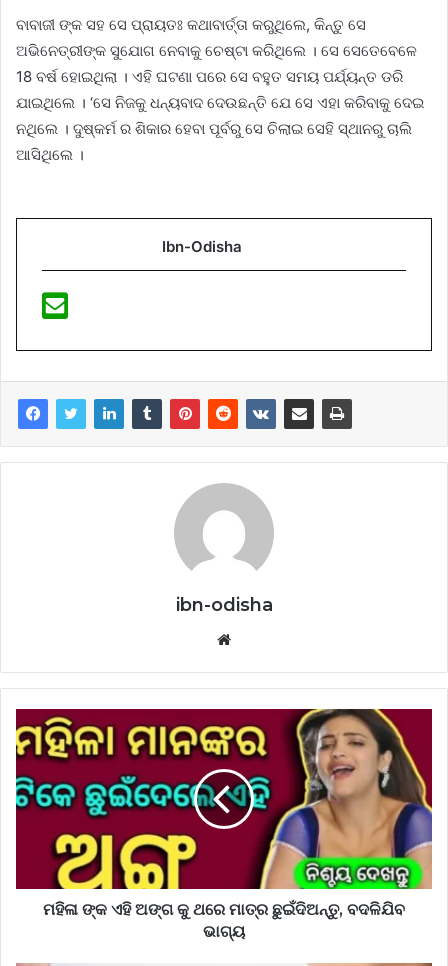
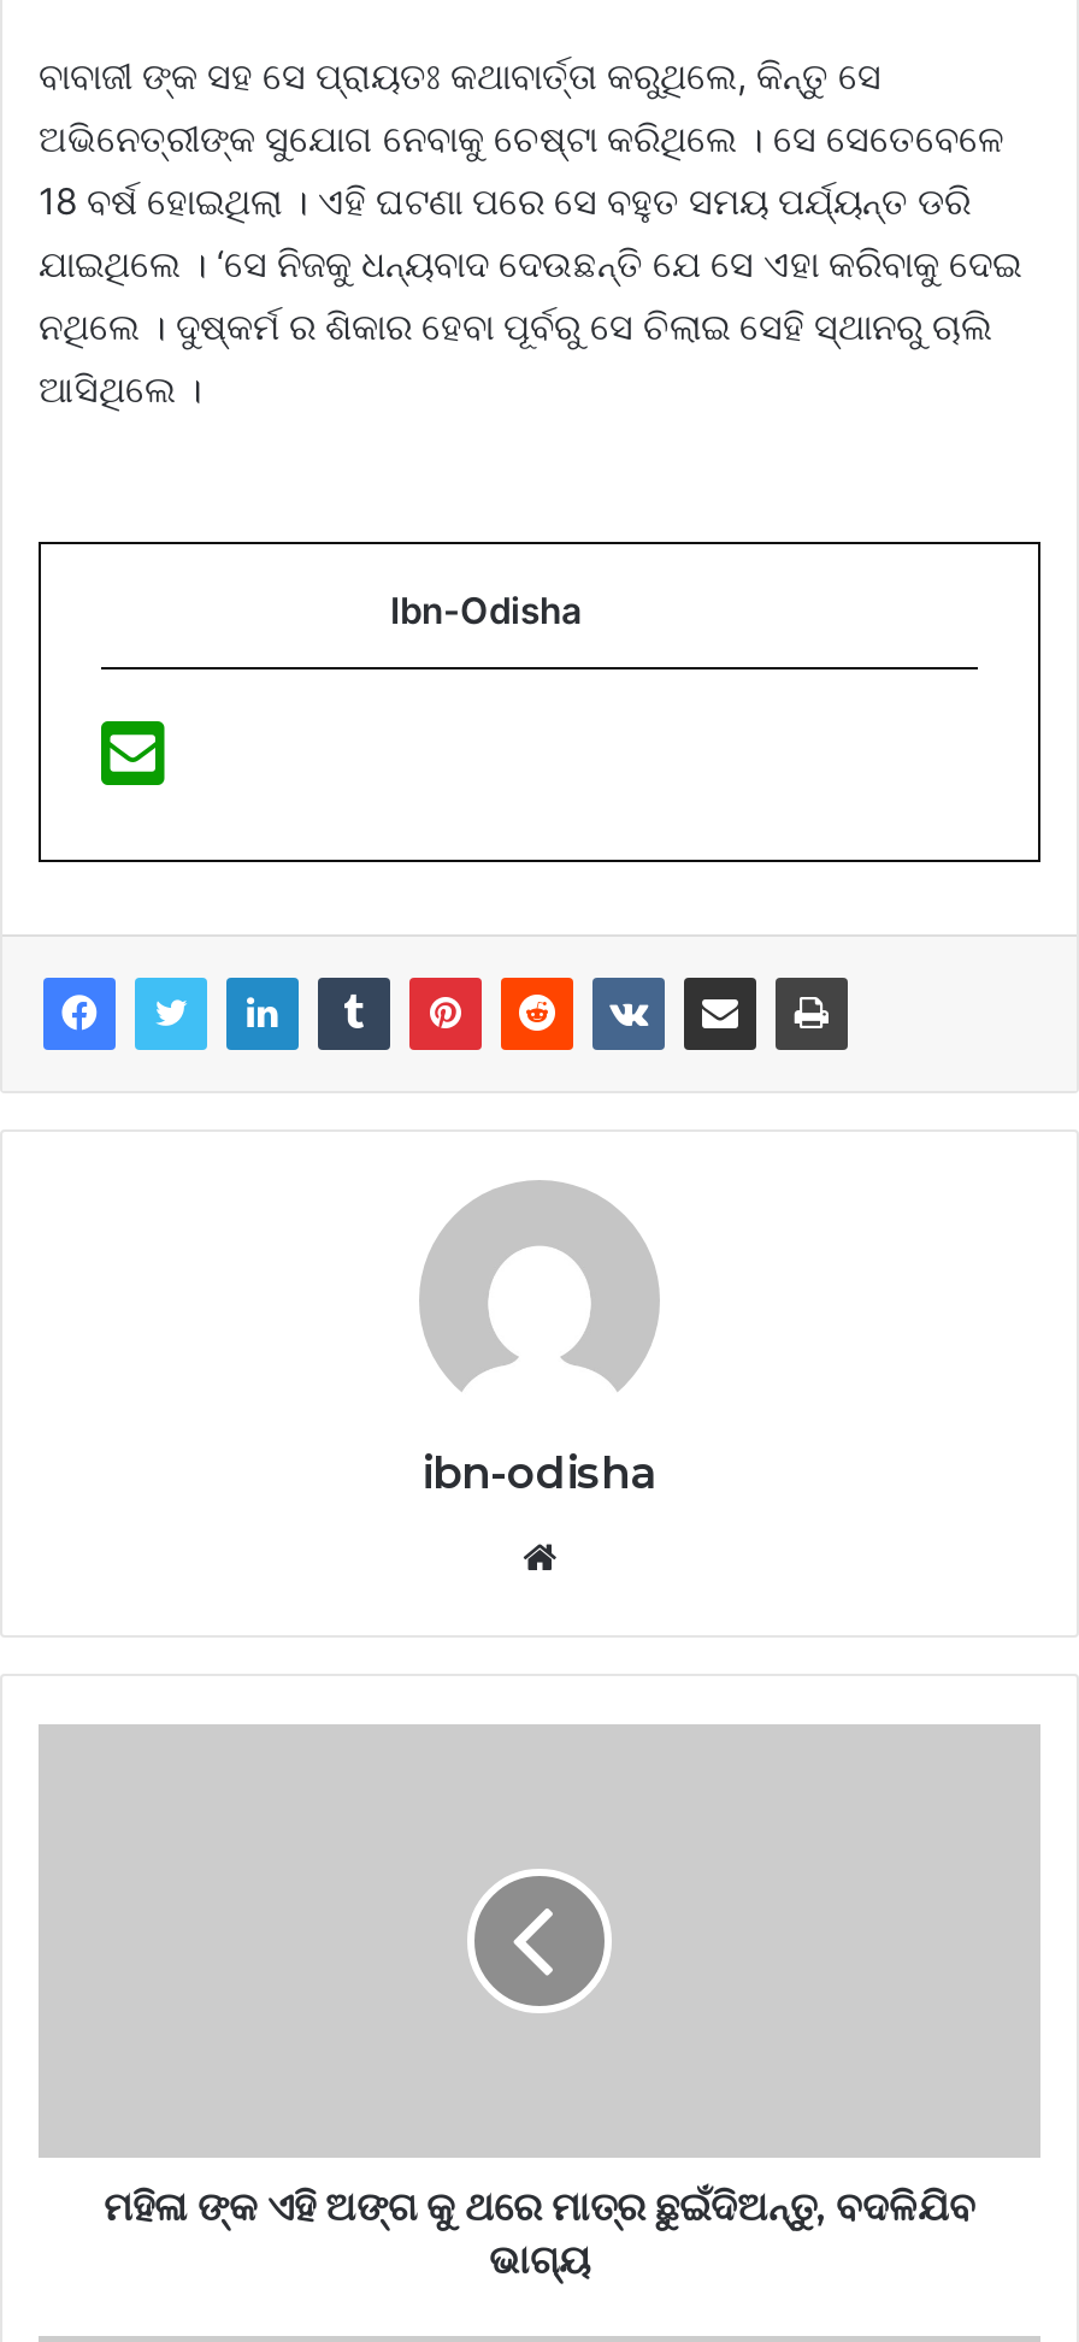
- [image]
